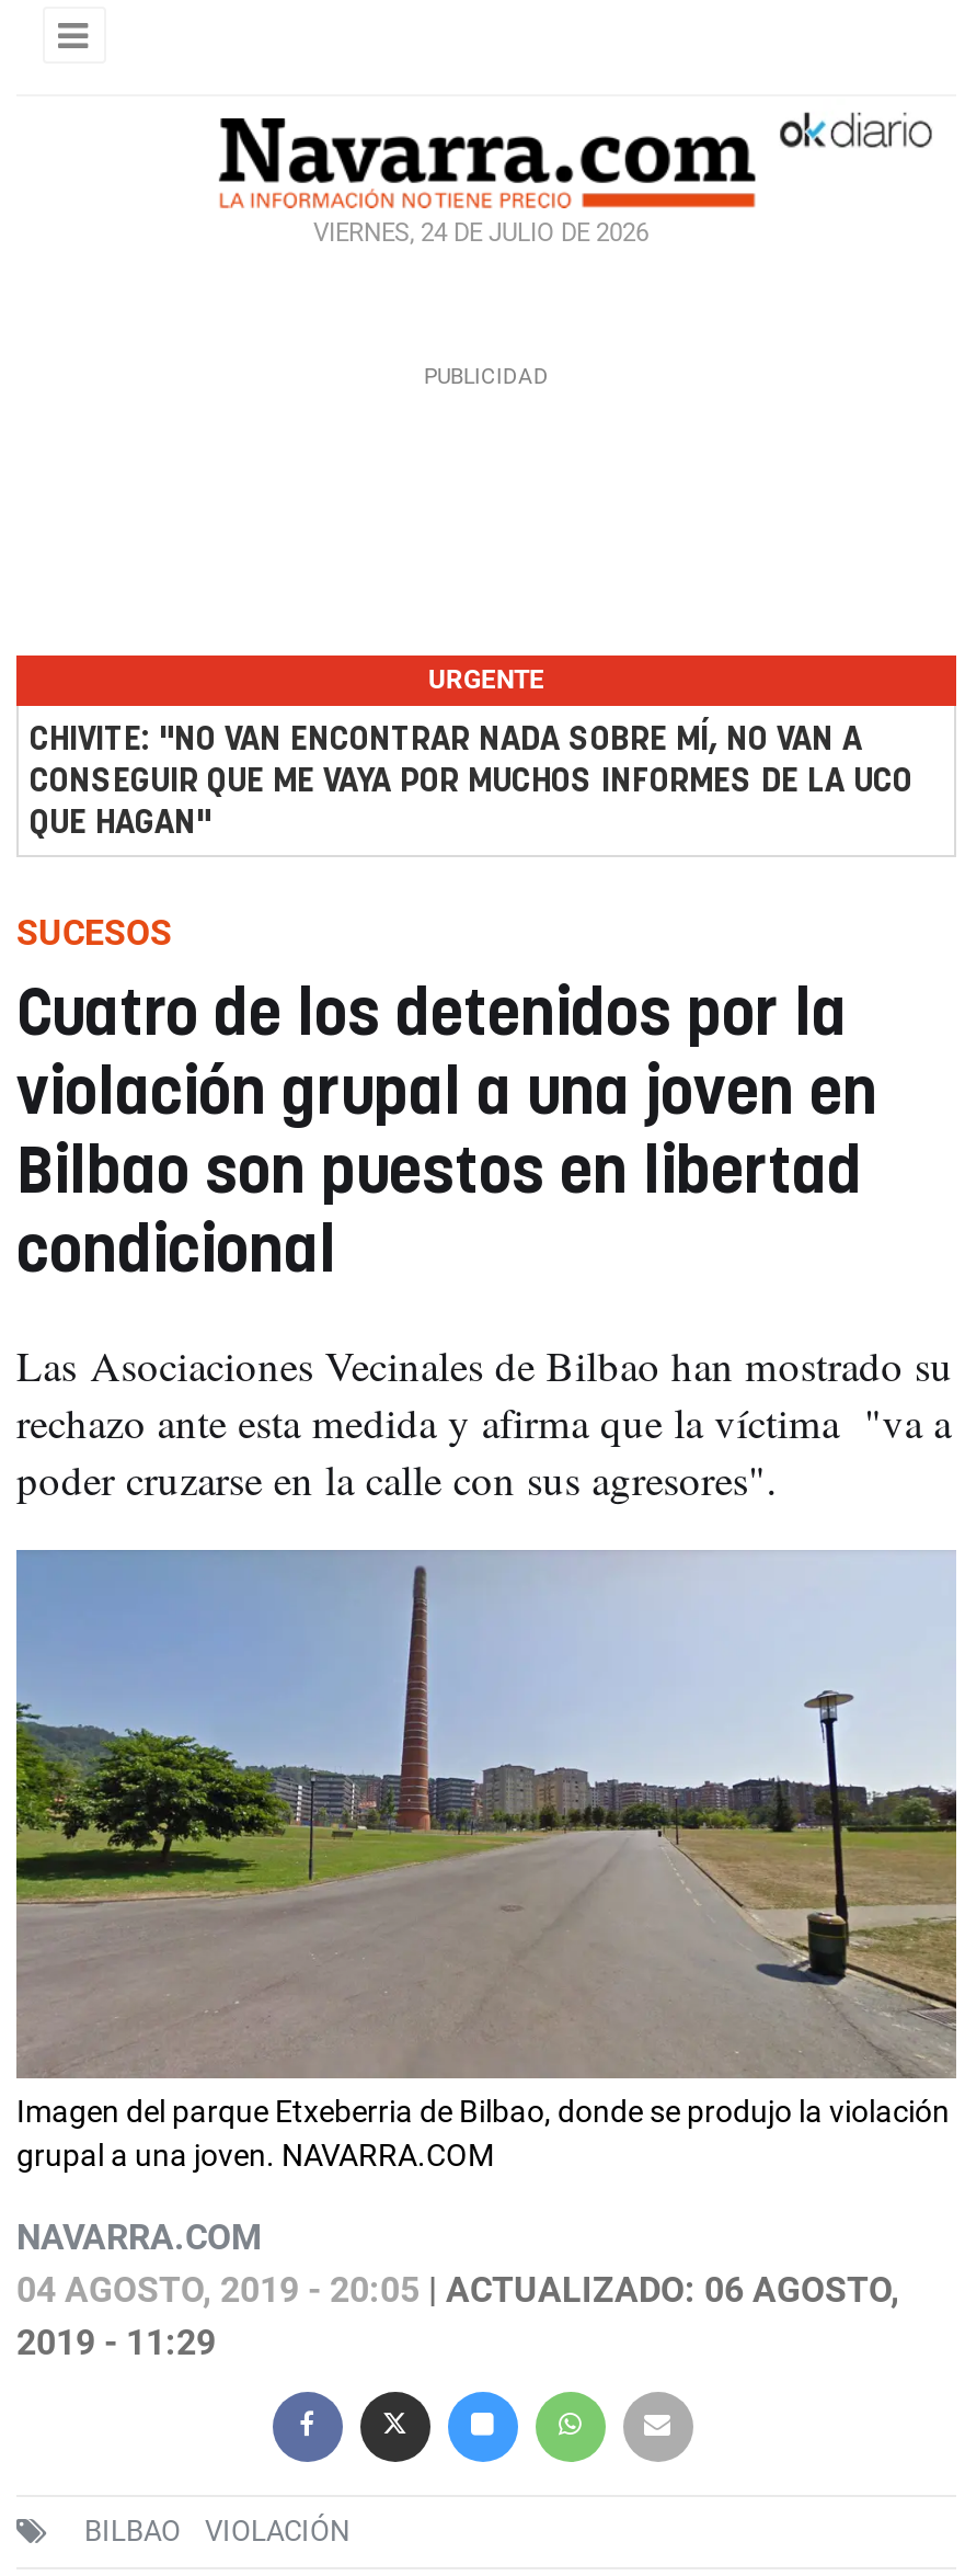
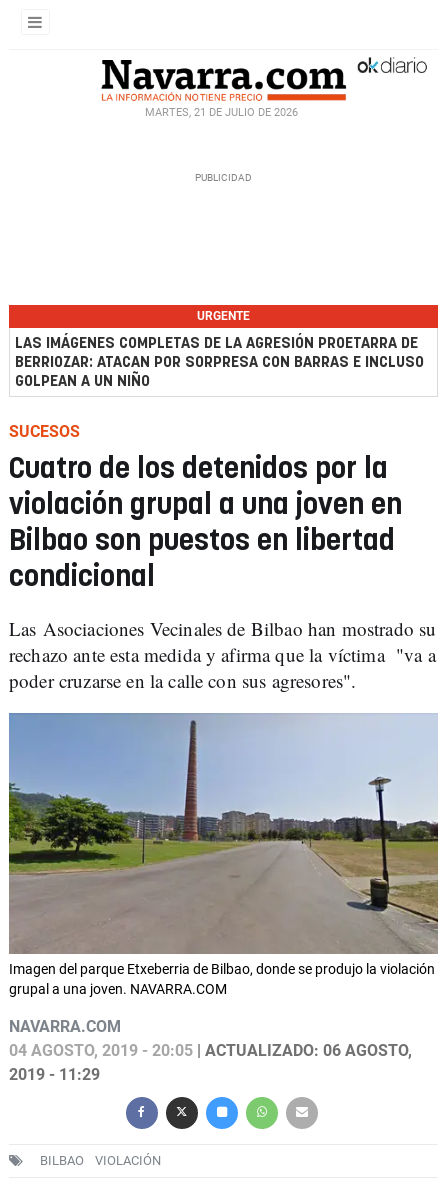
- VIERNES, 24 DE JULIO DE 2026
+ MARTES, 21 DE JULIO DE 2026

- CHIVITE: "NO VAN ENCONTRAR NADA SOBRE MÍ, NO VAN A
- CONSEGUIR QUE ME VAYA POR MUCHOS INFORMES DE LA UCO
- QUE HAGAN"
+ LAS IMÁGENES COMPLETAS DE LA AGRESIÓN PROETARRA DE
+ BERRIOZAR: ATACAN POR SORPRESA CON BARRAS E INCLUSO
+ GOLPEAN A UN NIÑO
